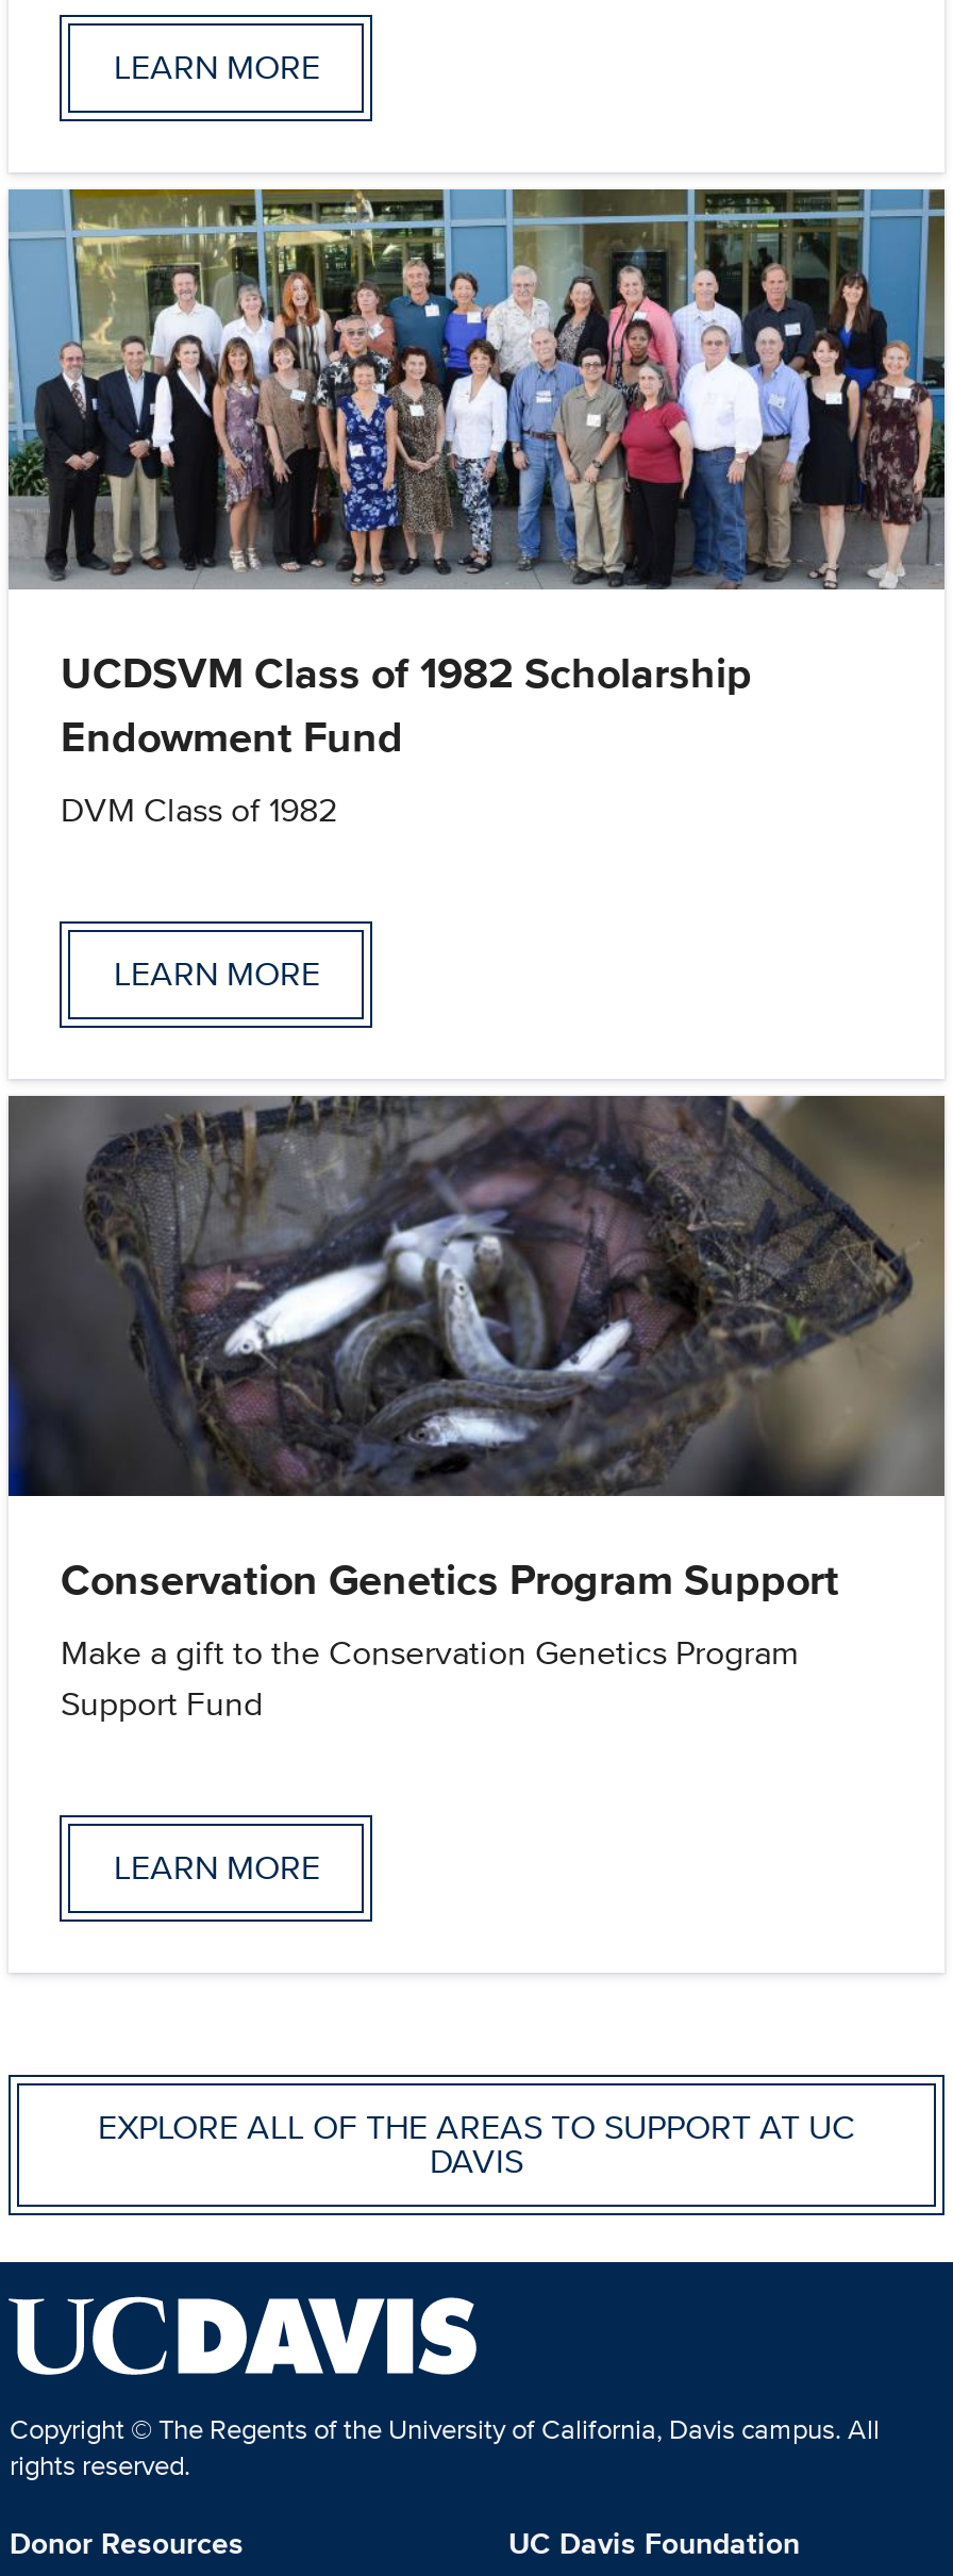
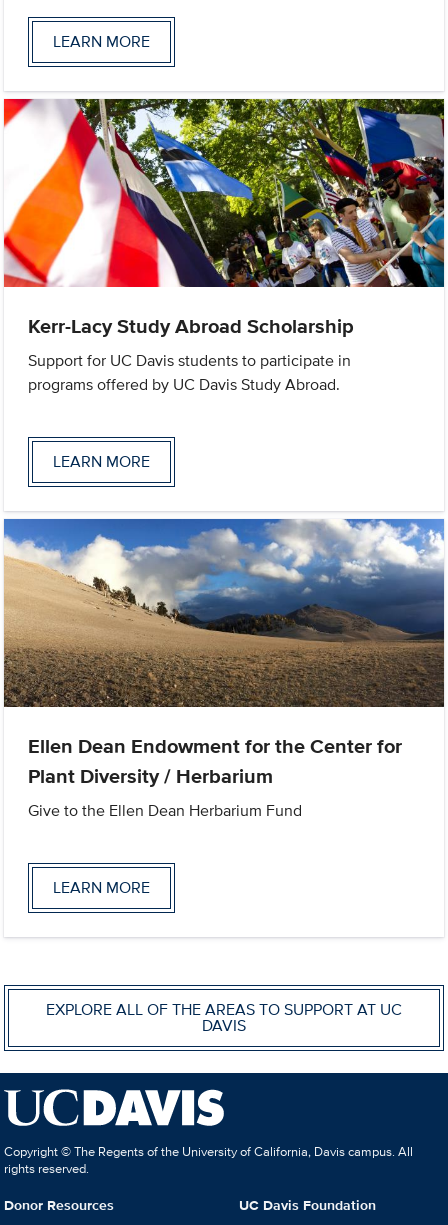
- [image]
- UCDSVM Class of 1982 Scholarship
- Endowment Fund
- DVM Class of 1982
+ [image]
+ Kerr-Lacy Study Abroad Scholarship
+ Support for UC Davis students to participate in
+ programs offered by UC Davis Study Abroad.

- [image]
- Conservation Genetics Program Support
- Make a gift to the Conservation Genetics Program
- Support Fund
+ [image]
+ Ellen Dean Endowment for the Center for
+ Plant Diversity / Herbarium
+ Give to the Ellen Dean Herbarium Fund
